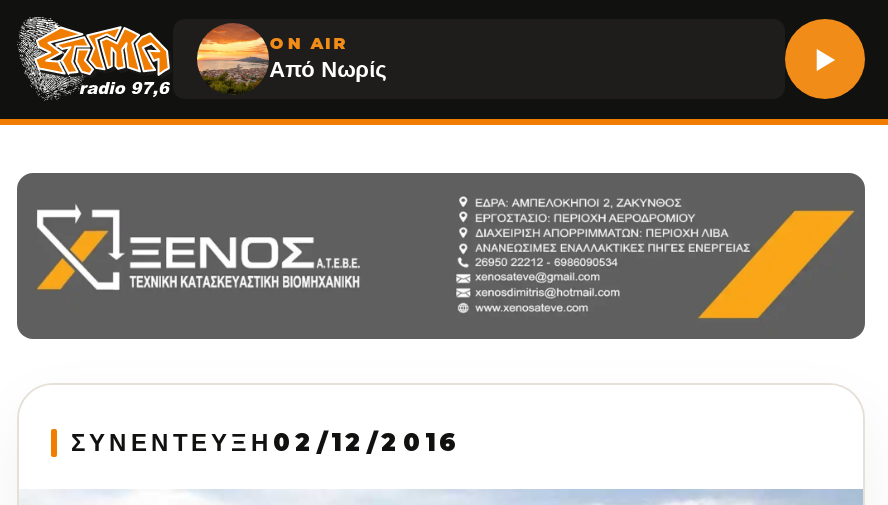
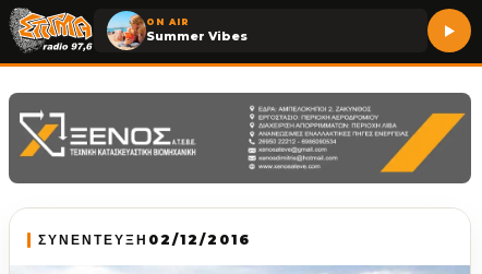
- [image]
- Από Νωρίς
+ [image]
+ Summer Vibes
